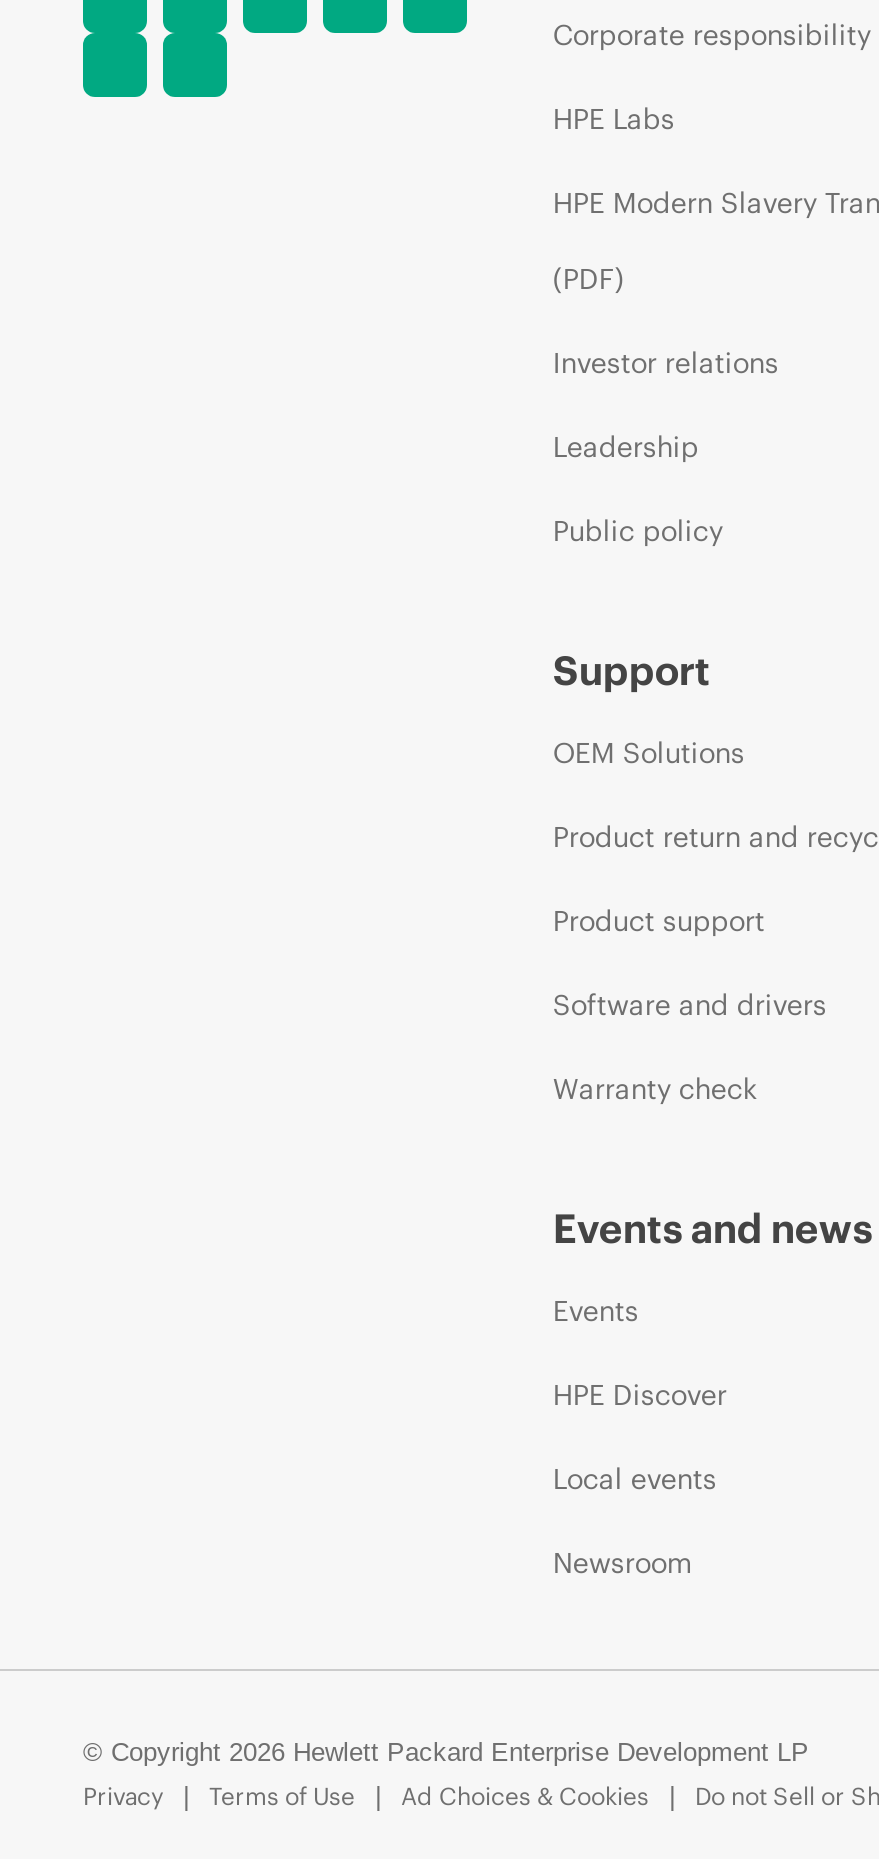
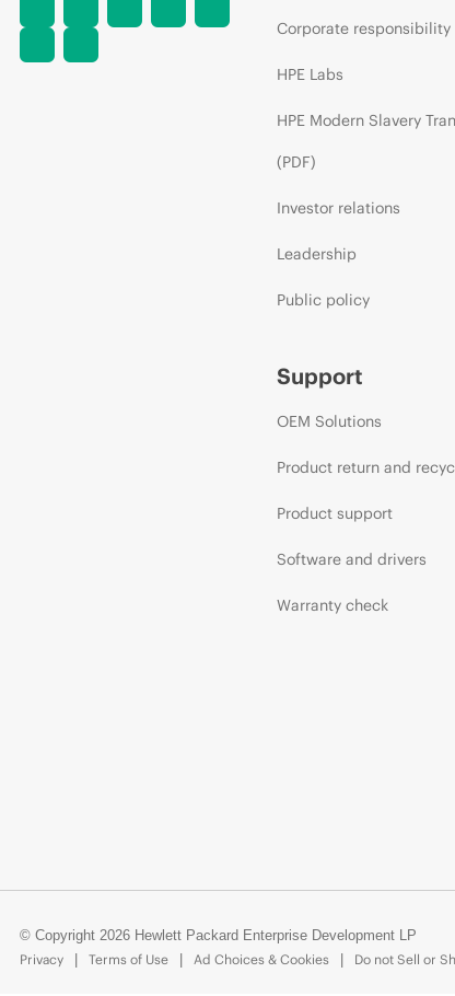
- Events and news
- Events
- HPE Discover
- Local events
- Newsroom
